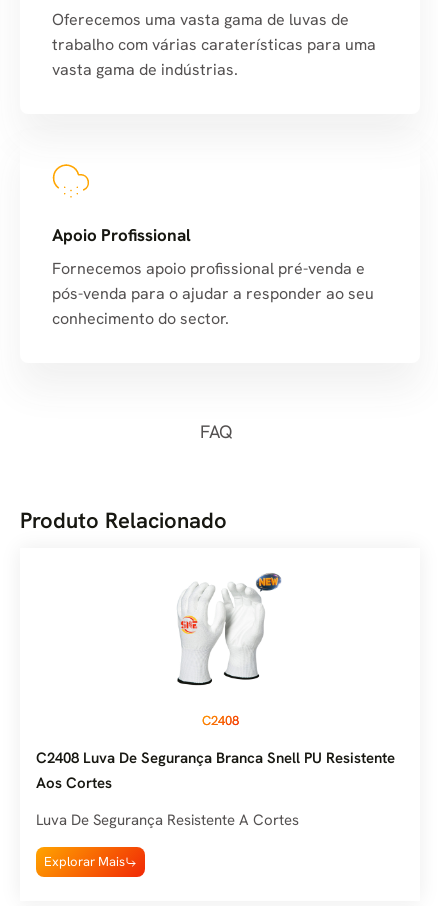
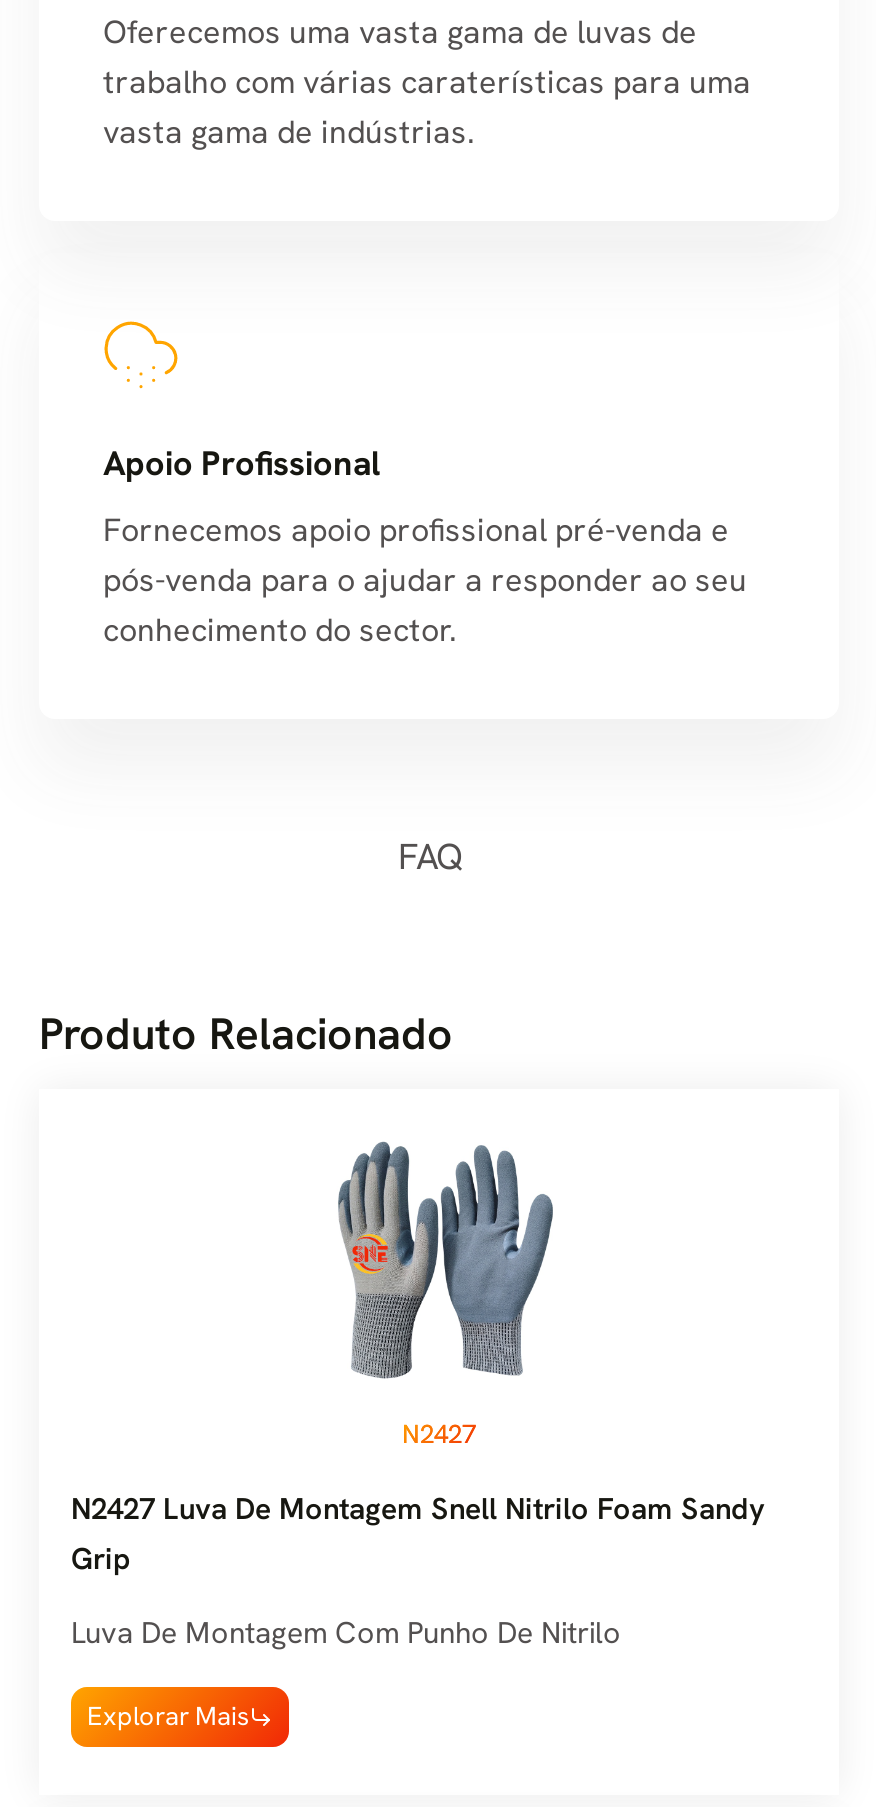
- [image]
- C2408
+ [image]
+ N2427

- C2408 Luva De Segurança Branca Snell PU Resistente
- Aos Cortes
+ N2427 Luva De Montagem Snell Nitrilo Foam Sandy
+ Grip

- Luva De Segurança Resistente A Cortes
+ Luva De Montagem Com Punho De Nitrilo
